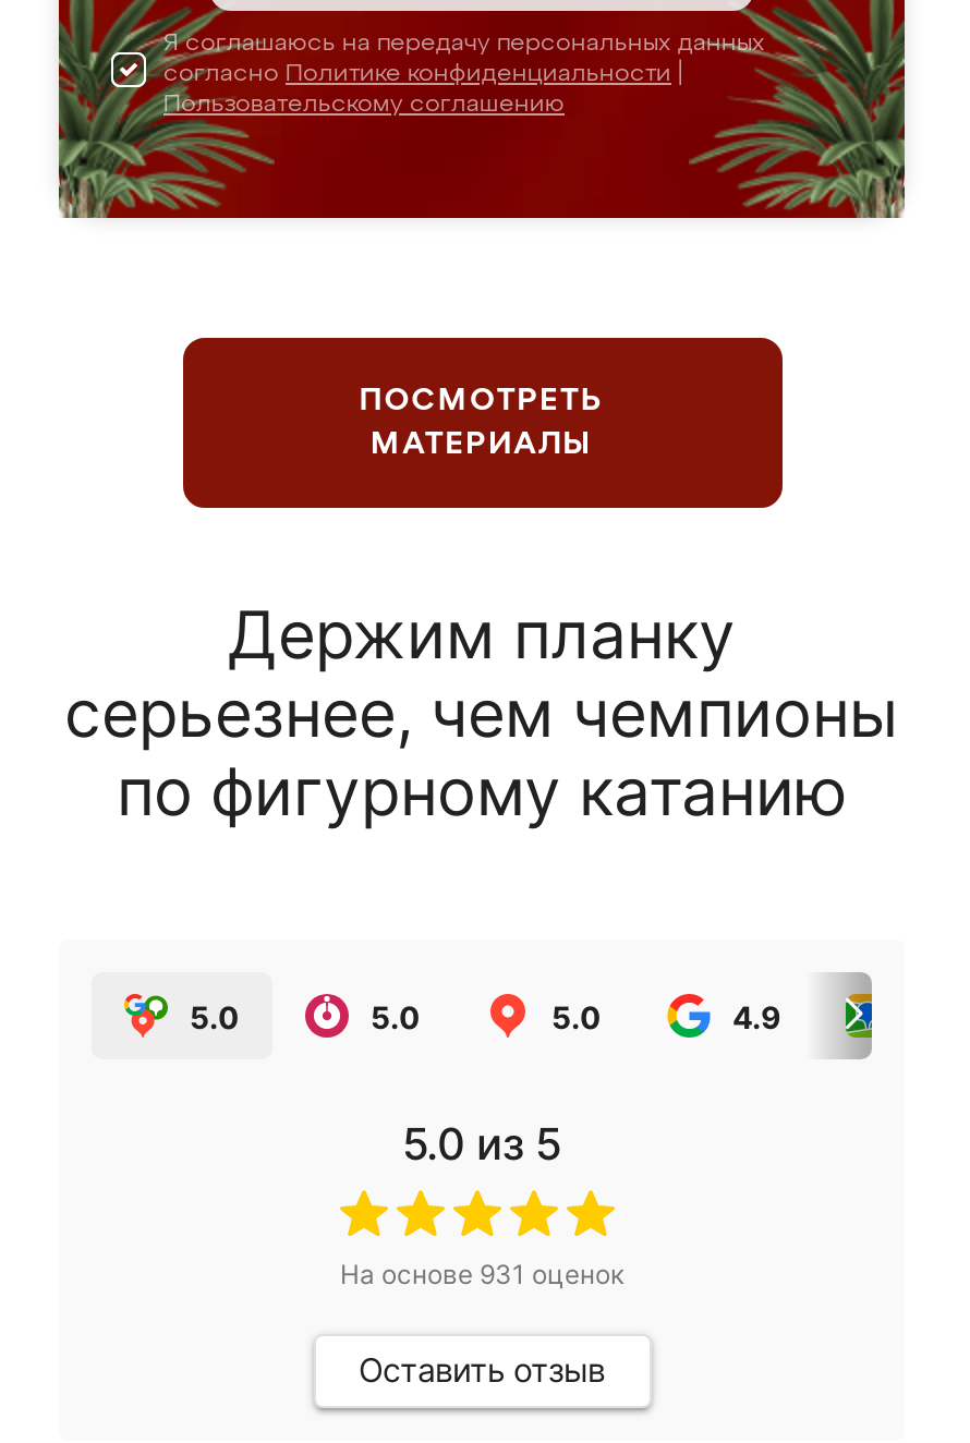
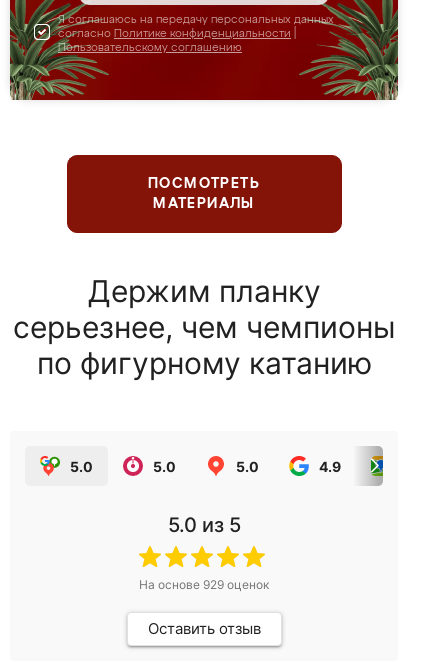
- На основе 931 оценок
+ На основе 929 оценок
